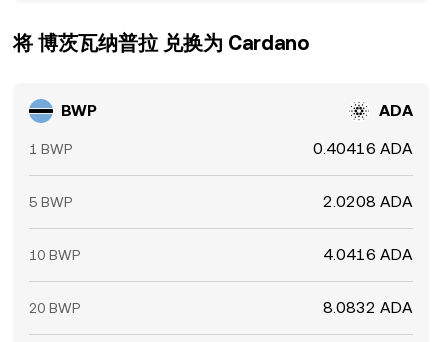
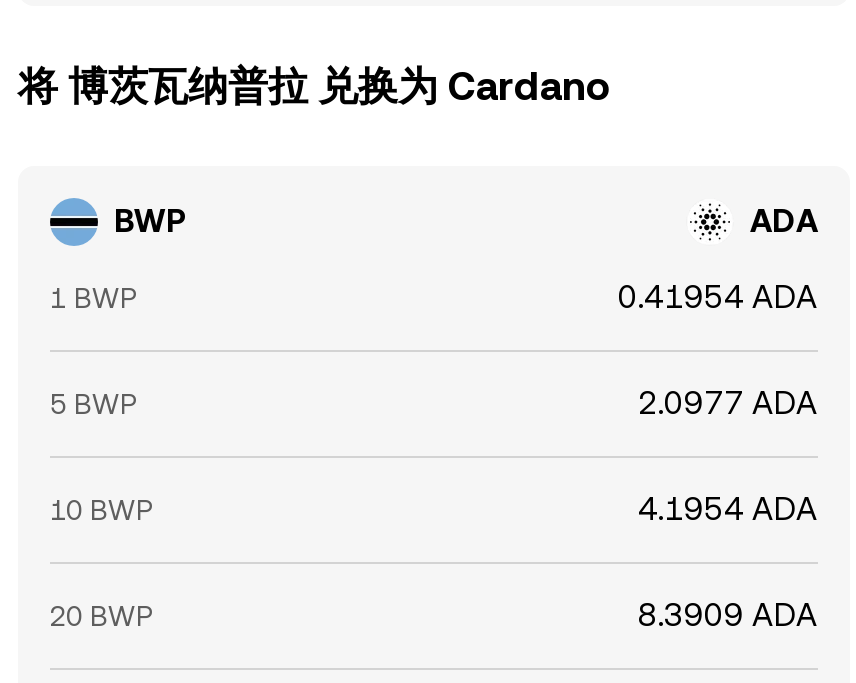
- 0.40416 ADA
+ 0.41954 ADA

- 2.0208 ADA
+ 2.0977 ADA

- 4.0416 ADA
+ 4.1954 ADA

- 8.0832 ADA
+ 8.3909 ADA
